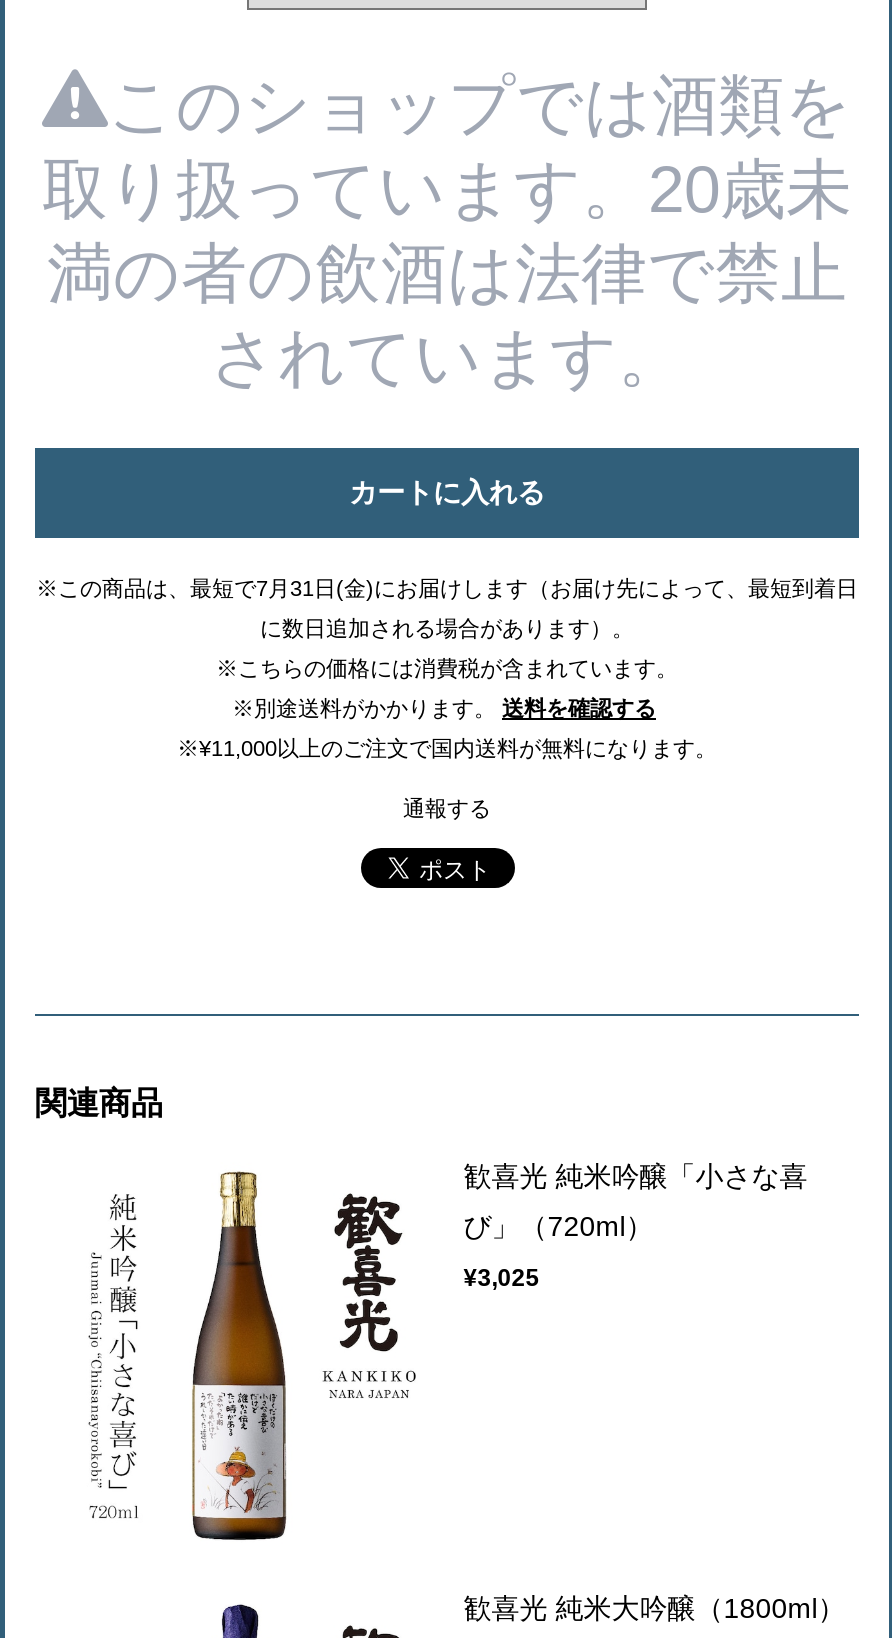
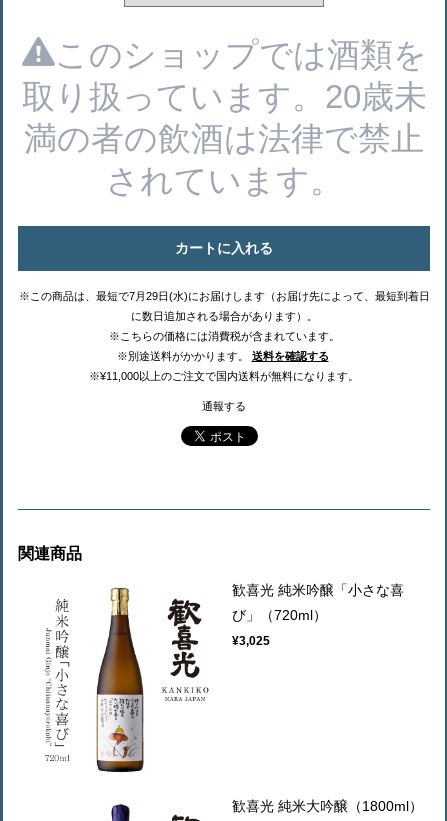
- ※この商品は、最短で7月31日(金)にお届けします（お届け先によって、最短到着日
+ ※この商品は、最短で7月29日(水)にお届けします（お届け先によって、最短到着日
